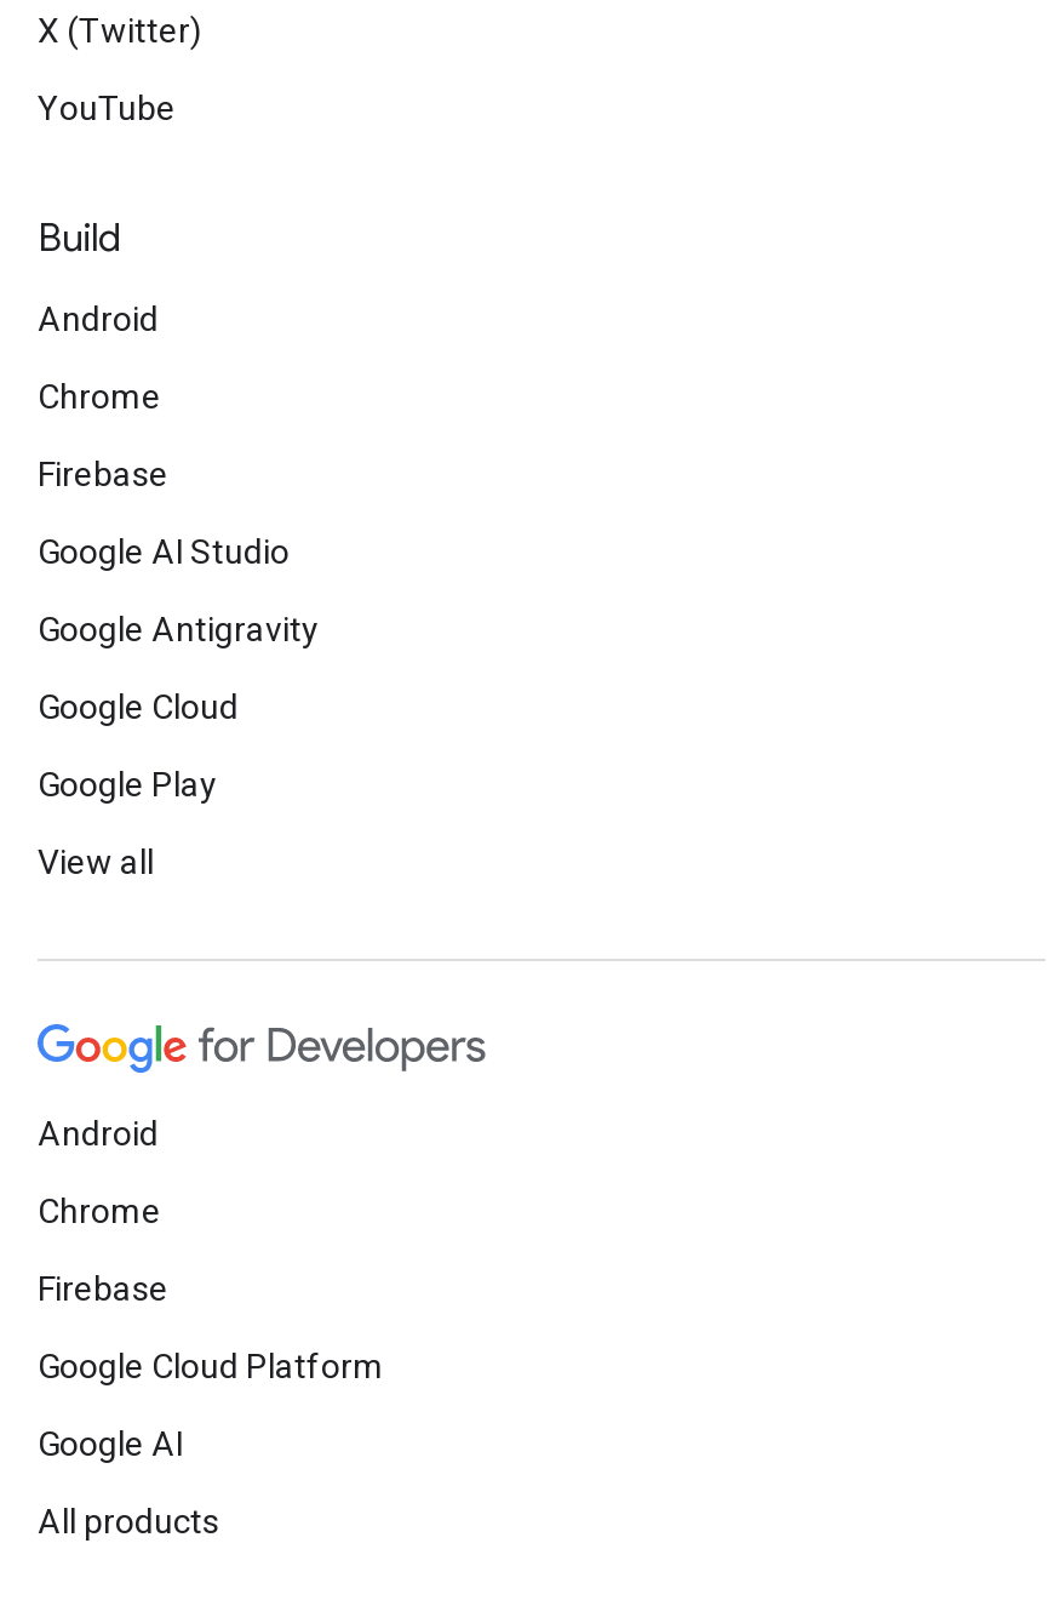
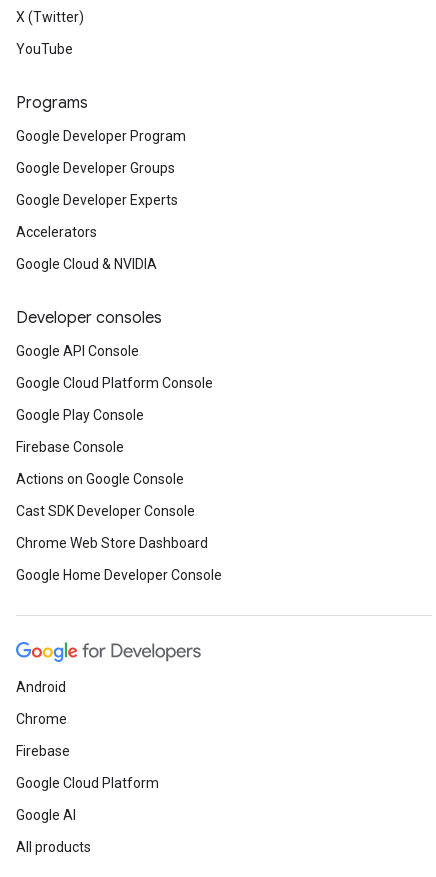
- Build
- Android
- Chrome
- Firebase
- Google AI Studio
- Google Antigravity
- Google Cloud
- Google Play
- View all
+ Programs
+ Google Developer Program
+ Google Developer Groups
+ Google Developer Experts
+ Accelerators
+ Google Cloud & NVIDIA
+ Developer consoles
+ Google API Console
+ Google Cloud Platform Console
+ Google Play Console
+ Firebase Console
+ Actions on Google Console
+ Cast SDK Developer Console
+ Chrome Web Store Dashboard
+ Google Home Developer Console
